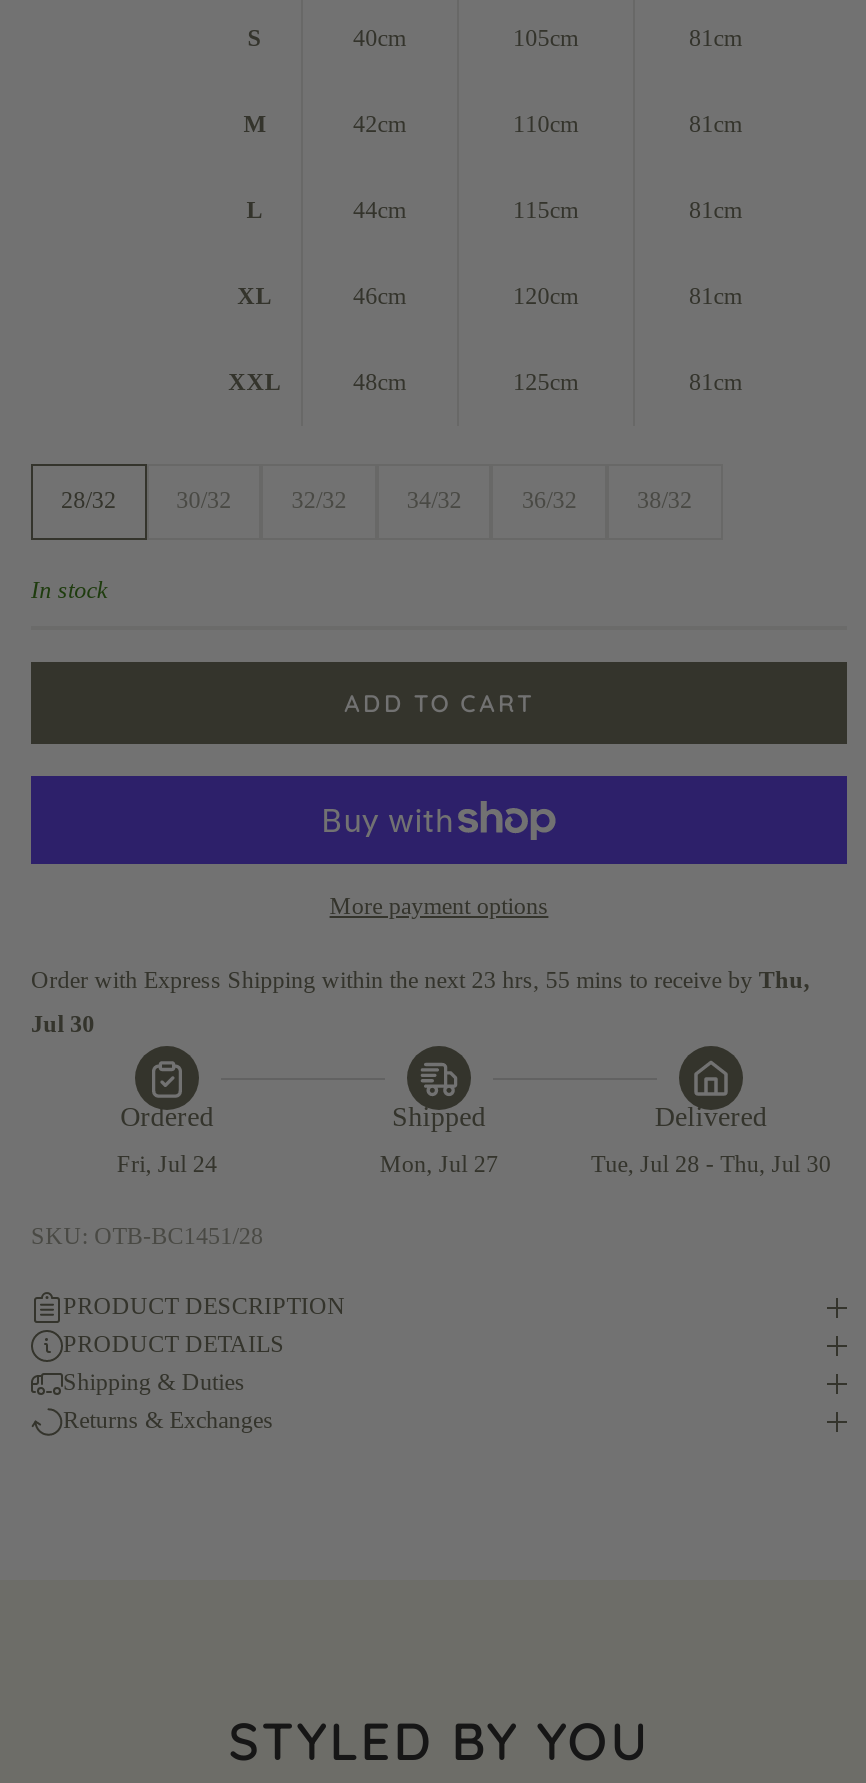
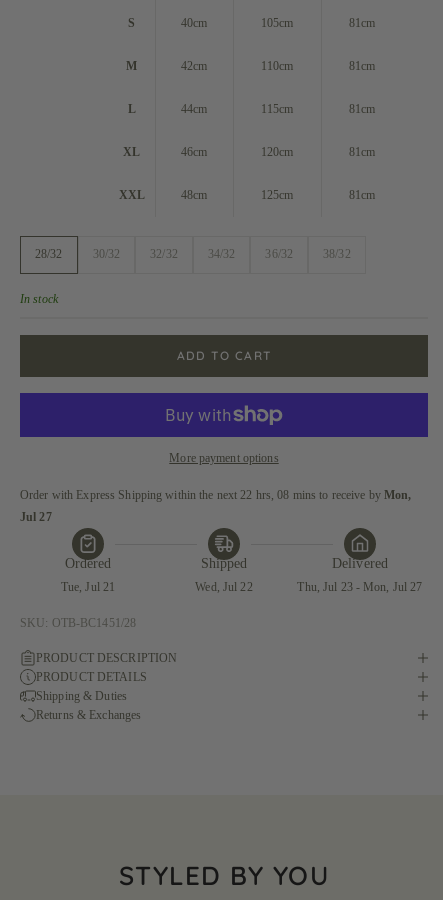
- Order with Express Shipping within the next 23 hrs, 55 mins to receive by Thu,
+ Order with Express Shipping within the next 22 hrs, 08 mins to receive by Mon,

- Jul 30
+ Jul 27

- Fri, Jul 24
+ Tue, Jul 21

- Mon, Jul 27
+ Wed, Jul 22

- Tue, Jul 28 - Thu, Jul 30
+ Thu, Jul 23 - Mon, Jul 27
